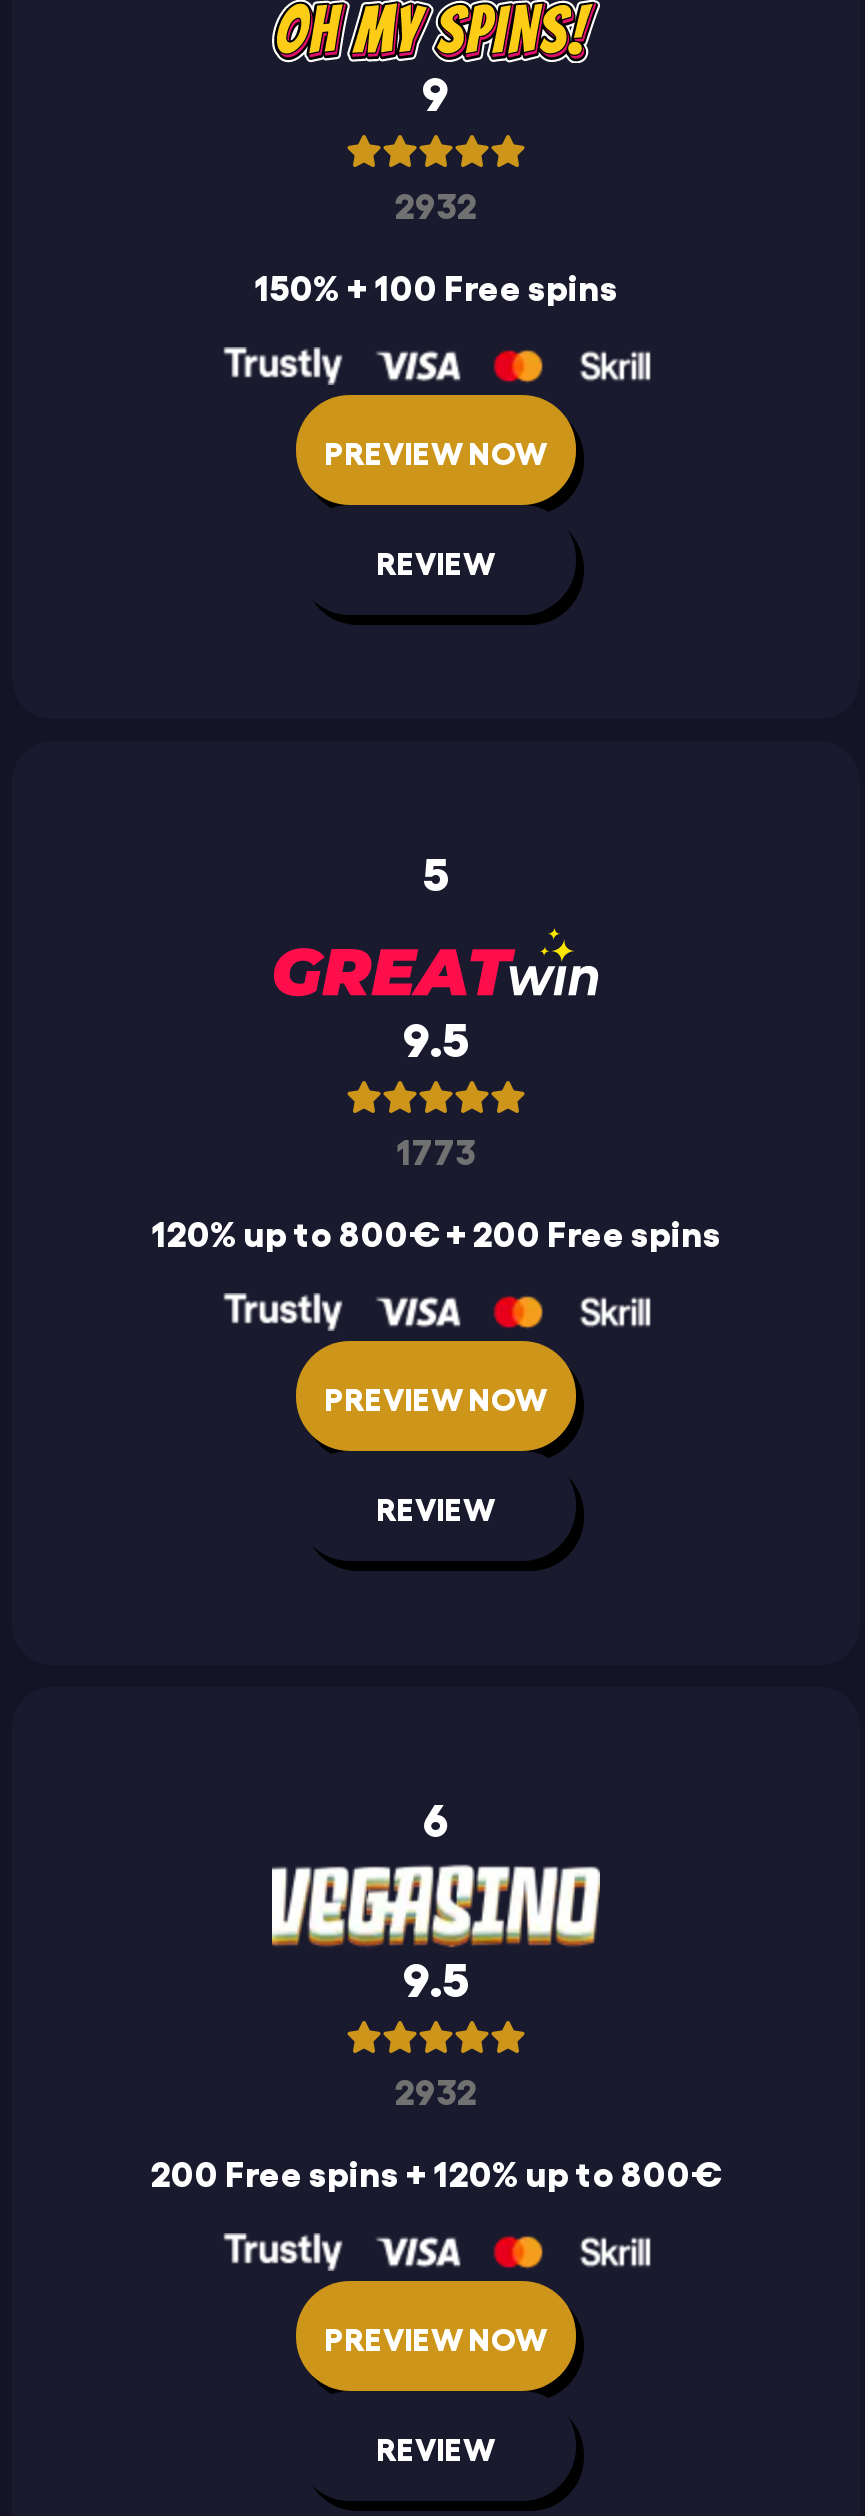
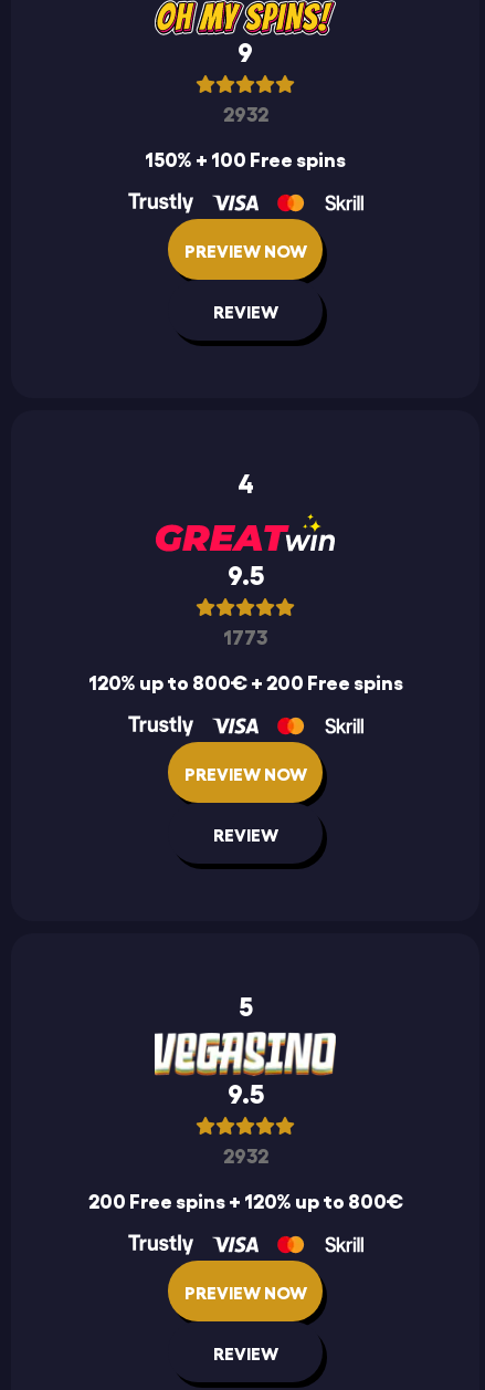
- 5
+ 4

- 6
+ 5
